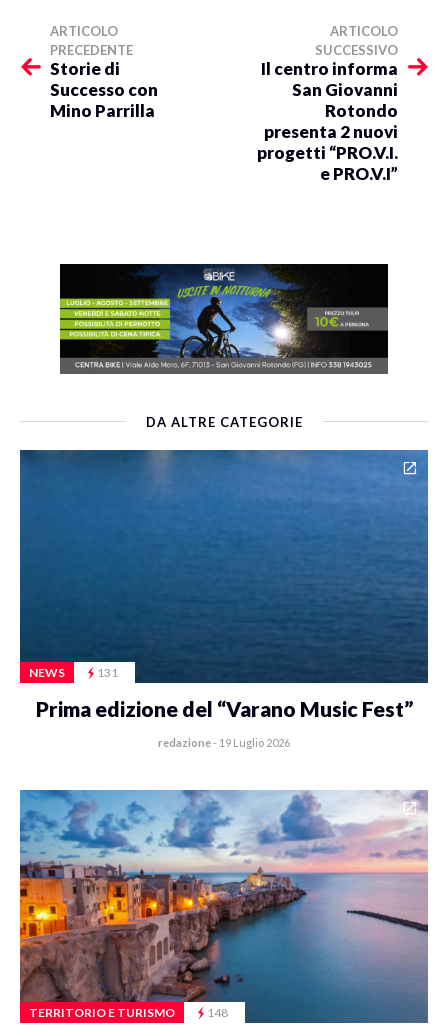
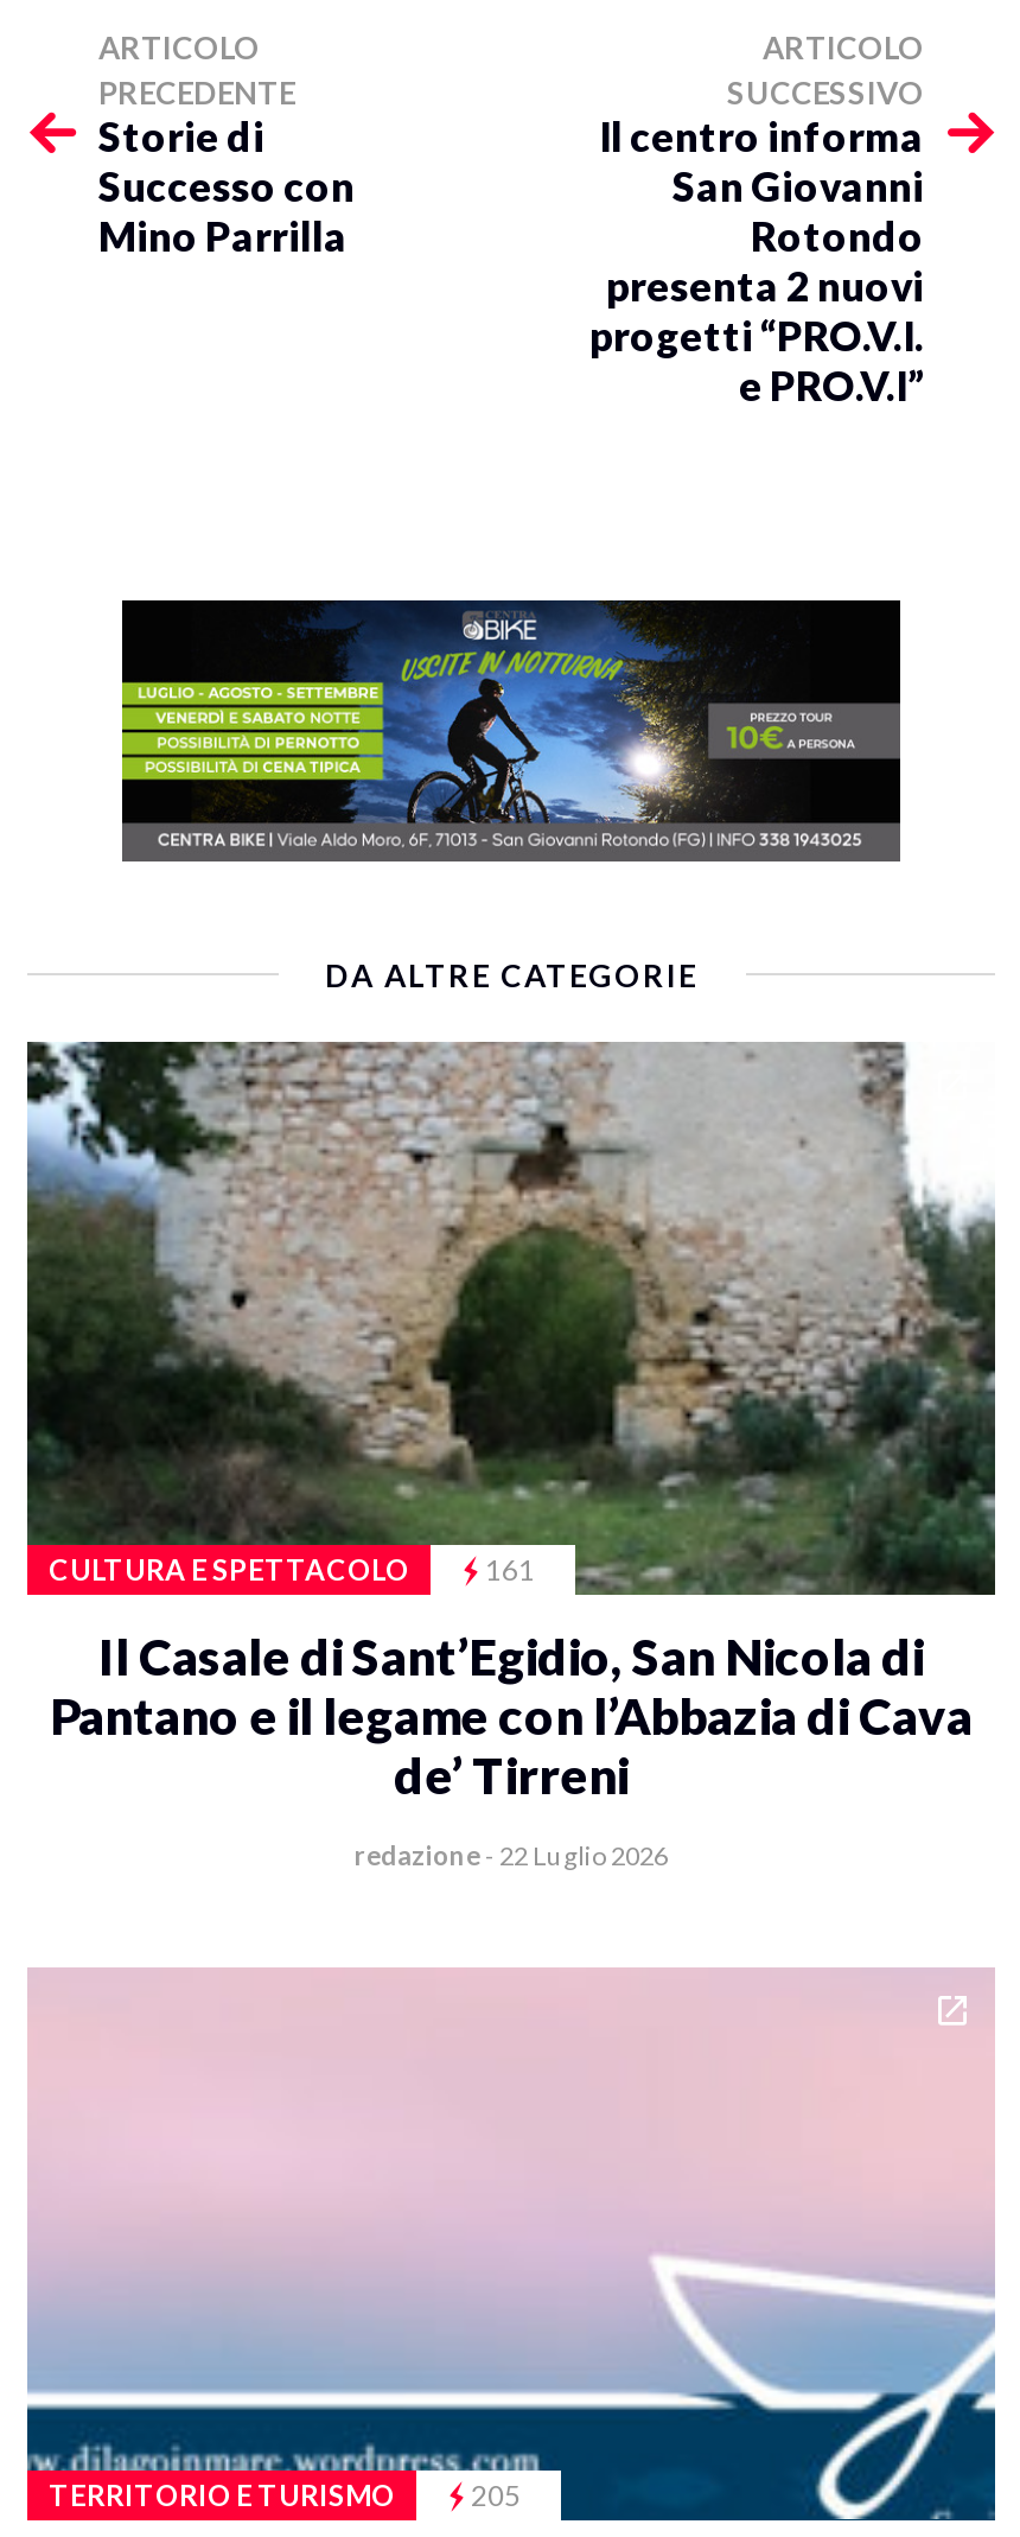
- [image]
- NEWS
- 131
+ [image]
+ CULTURA E SPETTACOLO
+ 161

- Prima edizione del “Varano Music Fest”
+ Il Casale di Sant’Egidio, San Nicola di
+ Pantano e il legame con l’Abbazia di Cava
+ de’ Tirreni

- redazione - 19 Luglio 2026
+ redazione - 22 Luglio 2026

- [image]
- 148
+ [image]
+ 205
